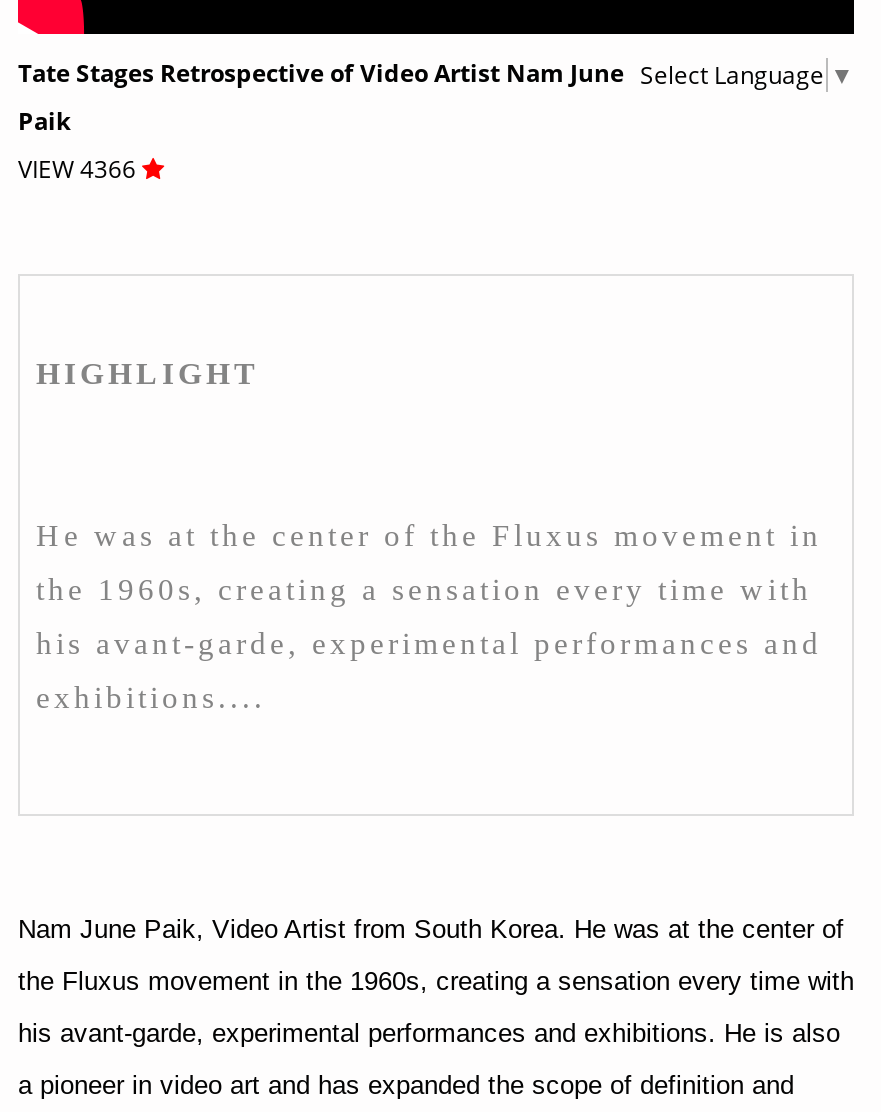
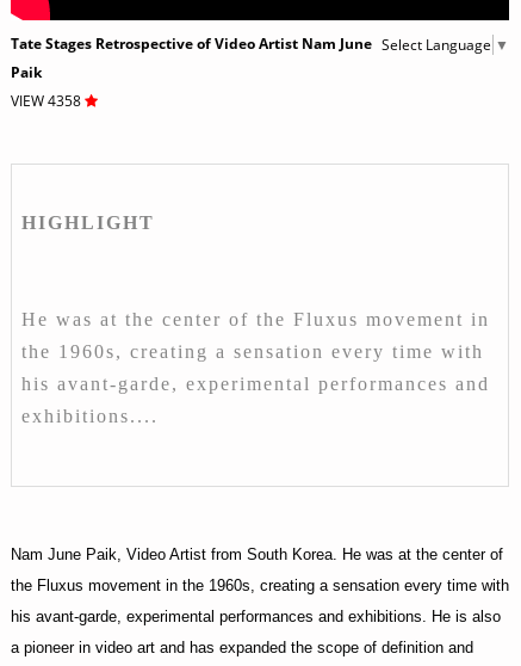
- VIEW 4366
+ VIEW 4358
